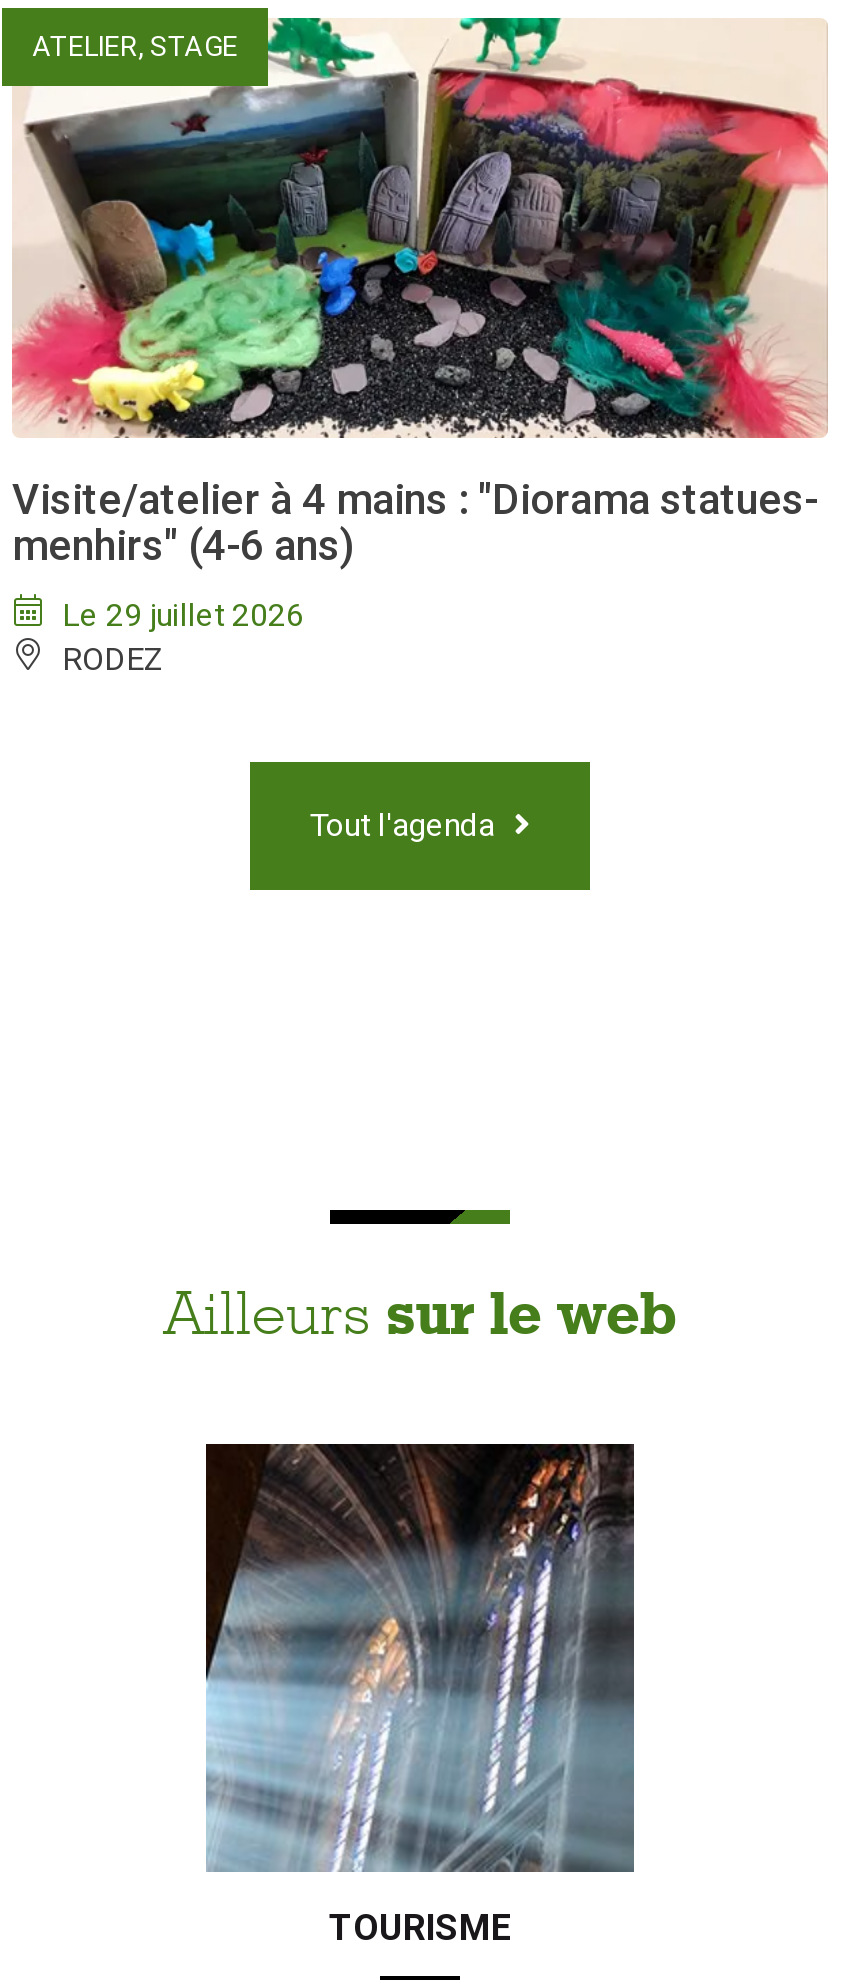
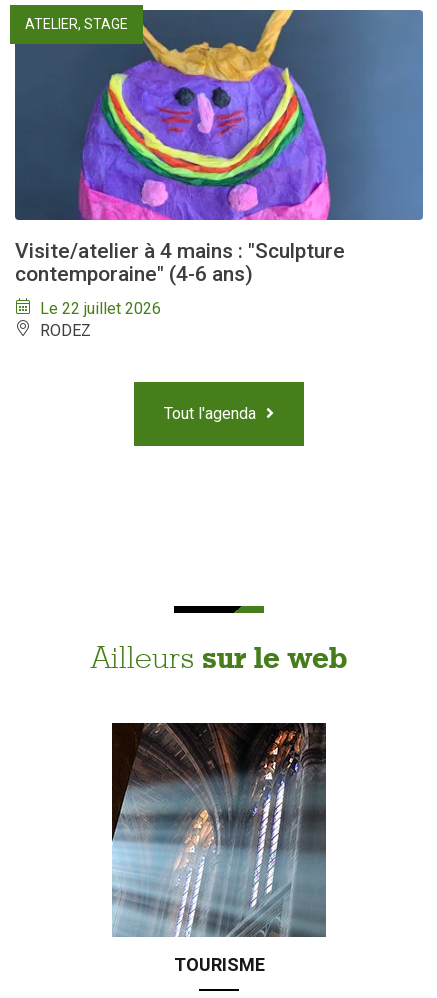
- [image]
- Visite/atelier à 4 mains : "Diorama statues-
- menhirs" (4-6 ans)
+ [image]
+ Visite/atelier à 4 mains : "Sculpture
+ contemporaine" (4-6 ans)

- Le 29 juillet 2026
+ Le 22 juillet 2026
